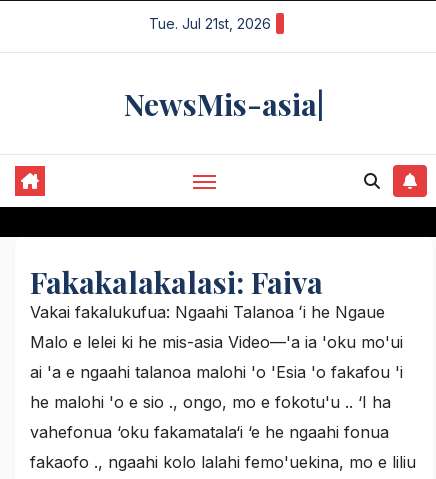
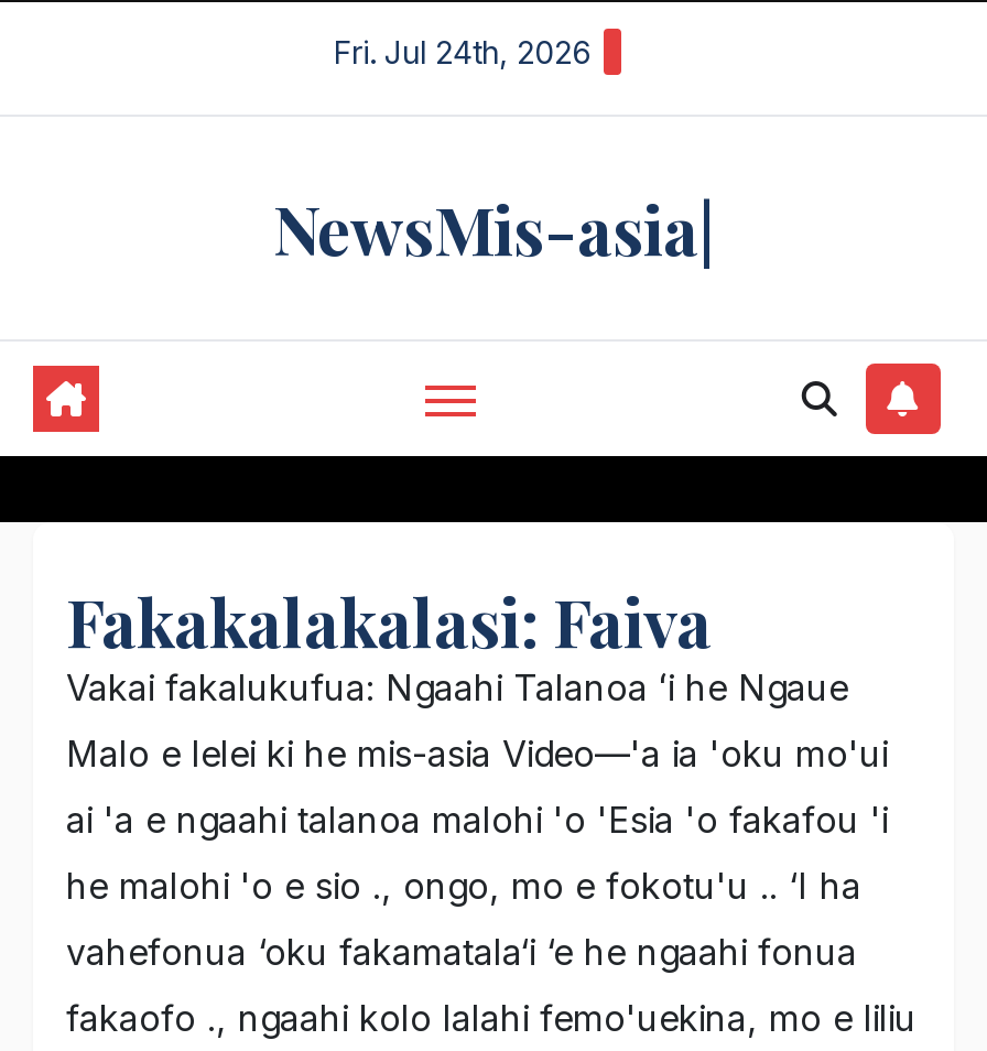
- Tue. Jul 21st, 2026
+ Fri. Jul 24th, 2026
